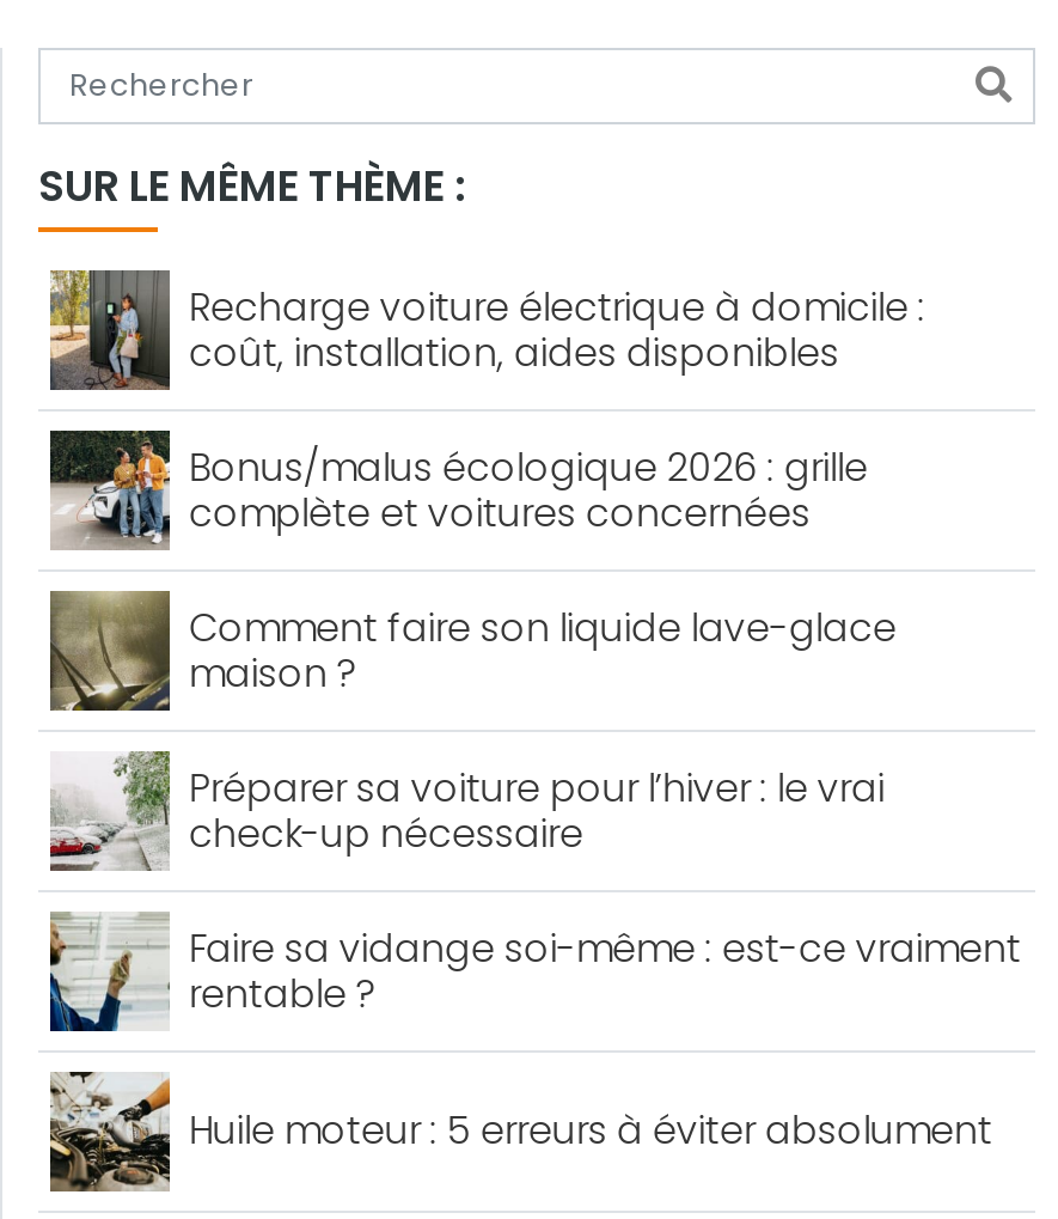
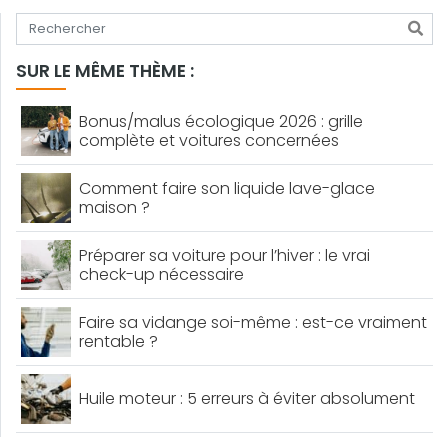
- [image]
- Recharge voiture électrique à domicile :
- coût, installation, aides disponibles
